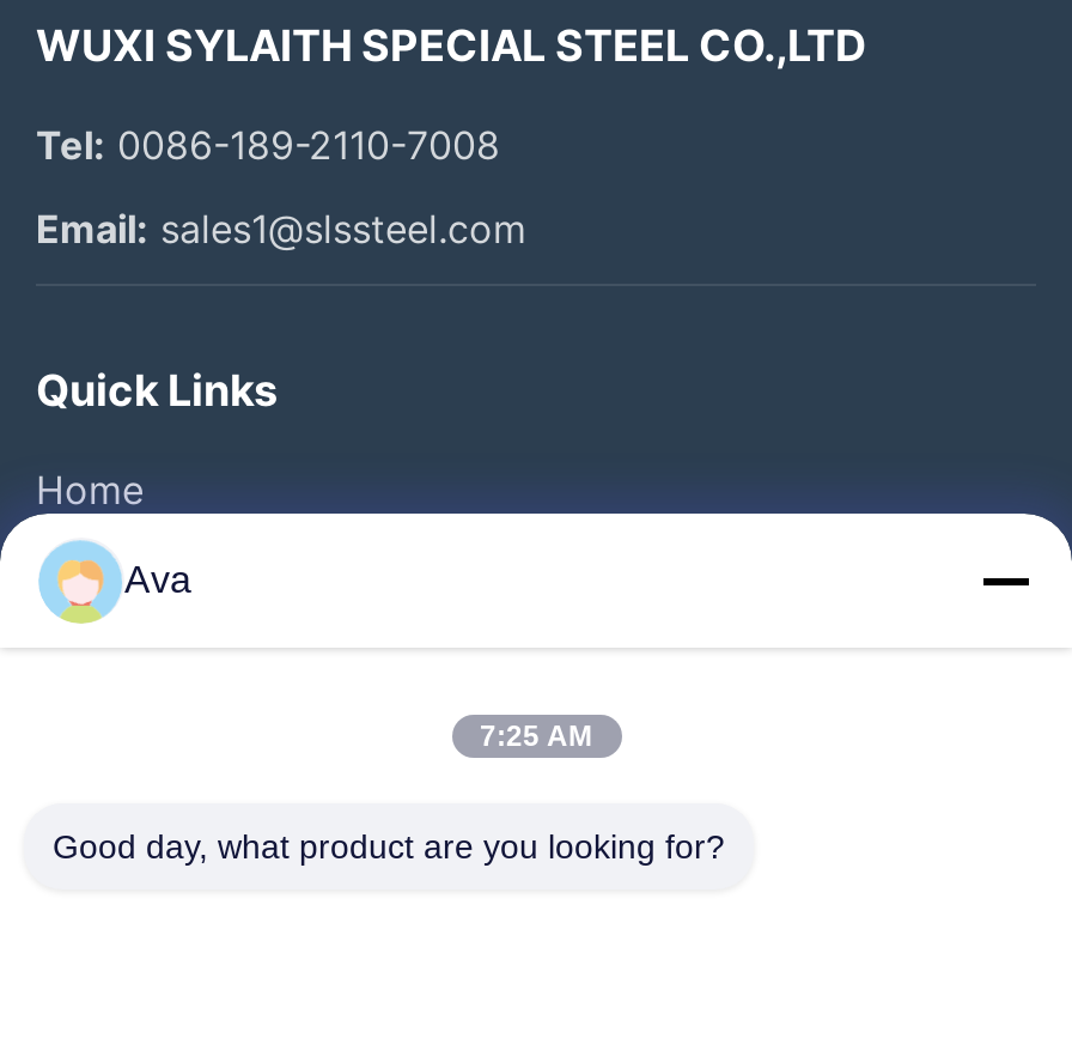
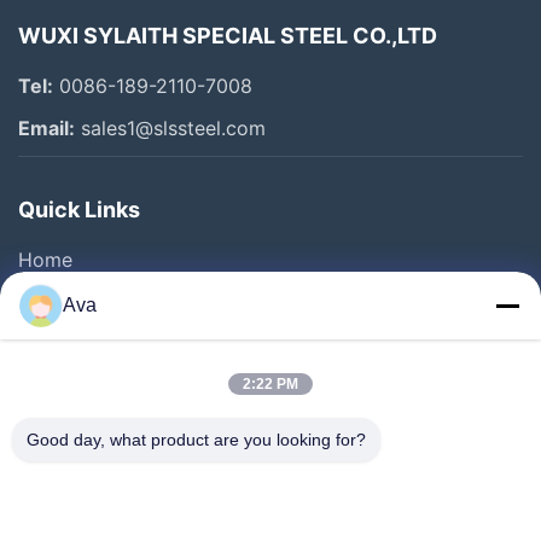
- 7:25 AM
+ 2:22 PM
